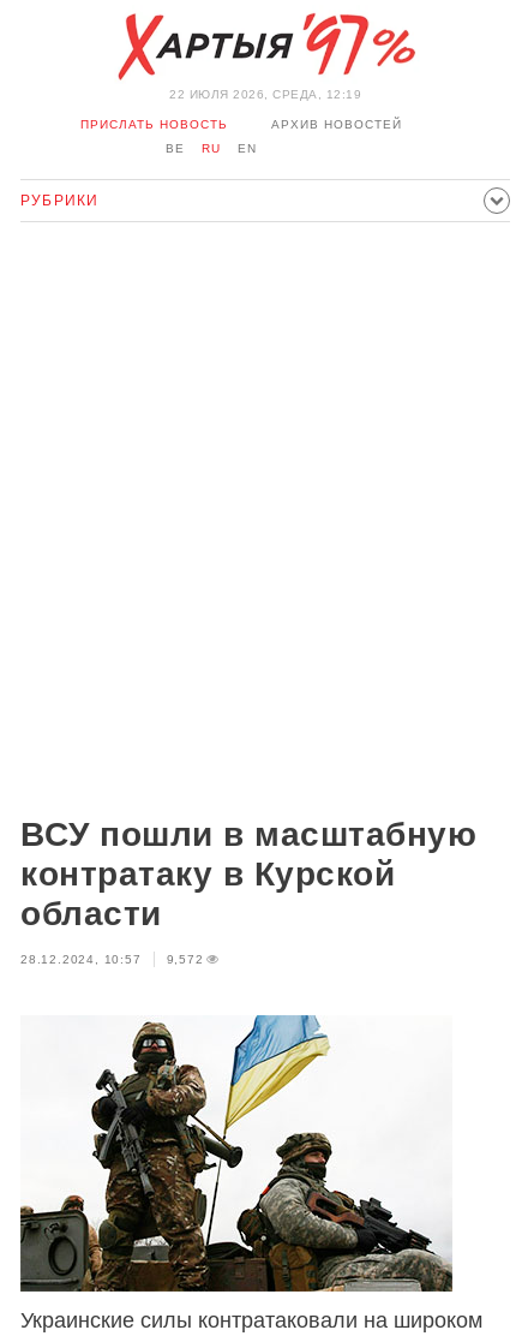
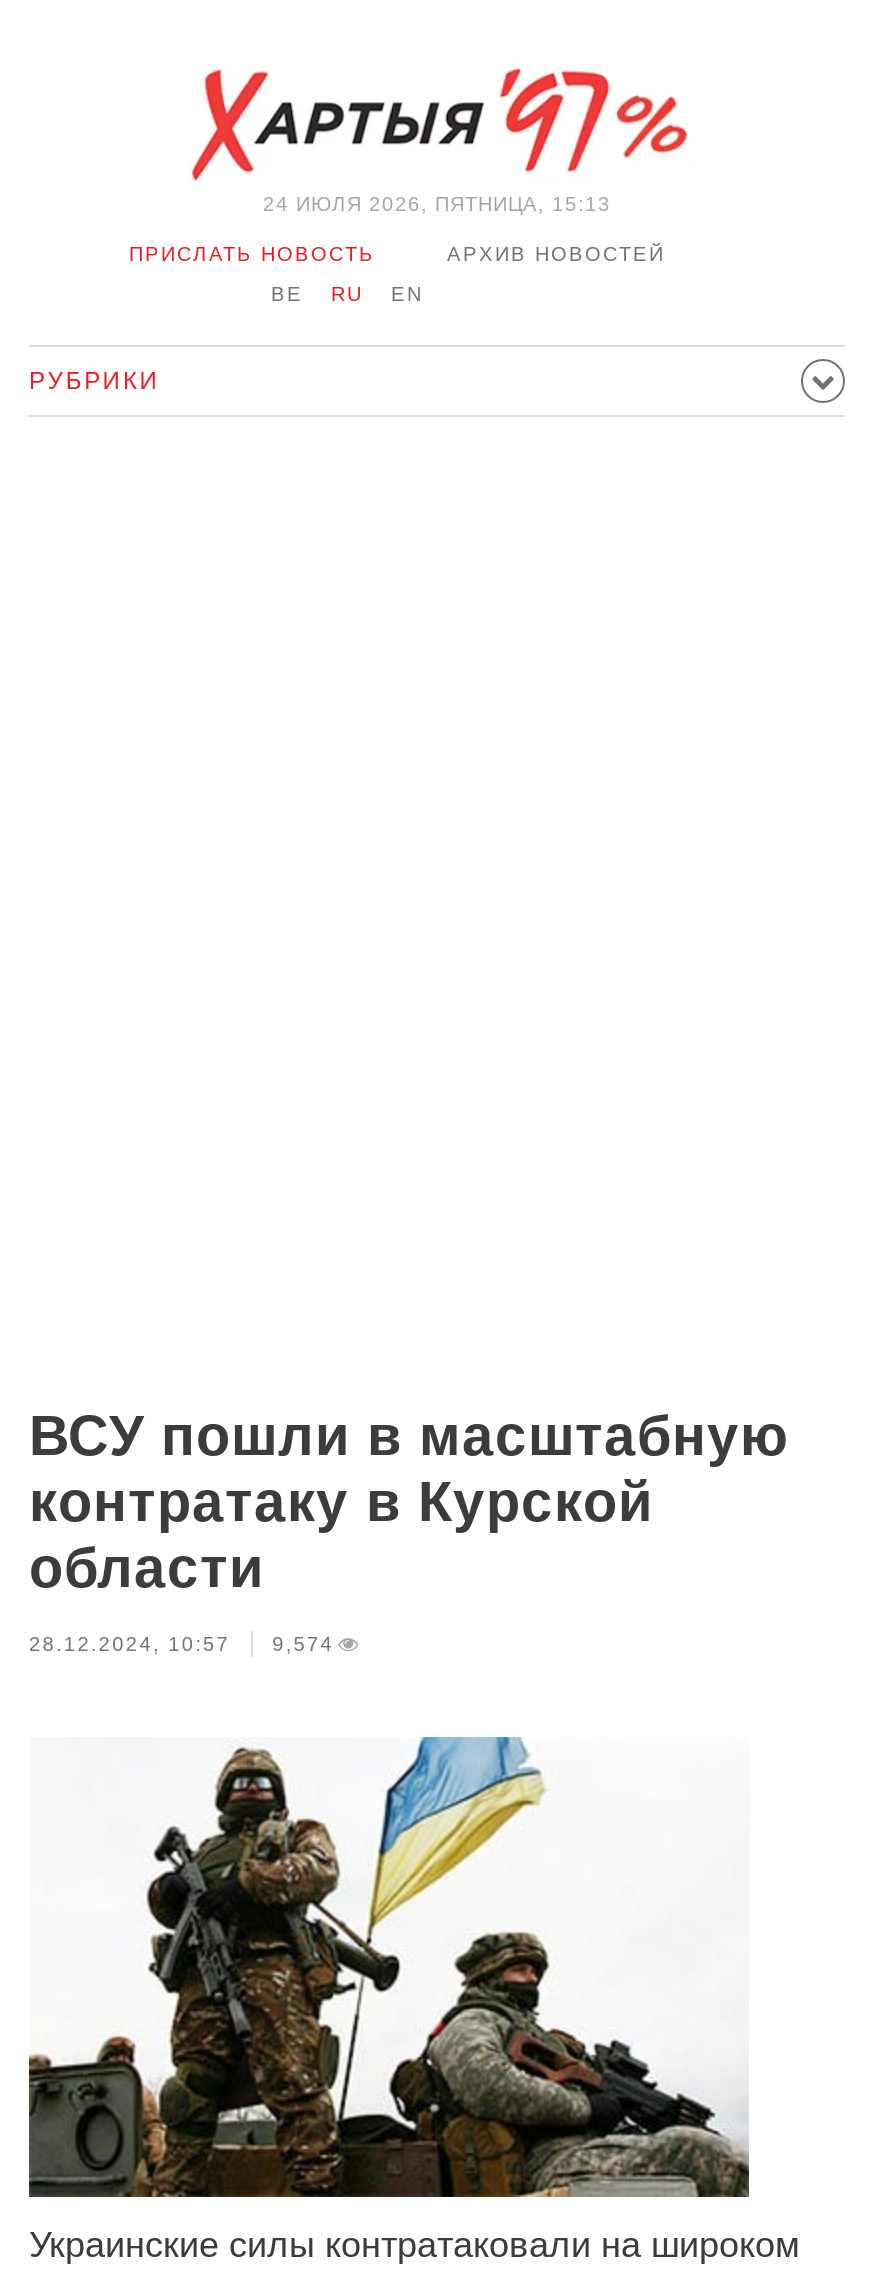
- 22 ИЮЛЯ 2026, СРЕДА, 12:19
+ 24 ИЮЛЯ 2026, ПЯТНИЦА, 15:13

- 28.12.2024, 10:57 9,572
+ 28.12.2024, 10:57 9,574
